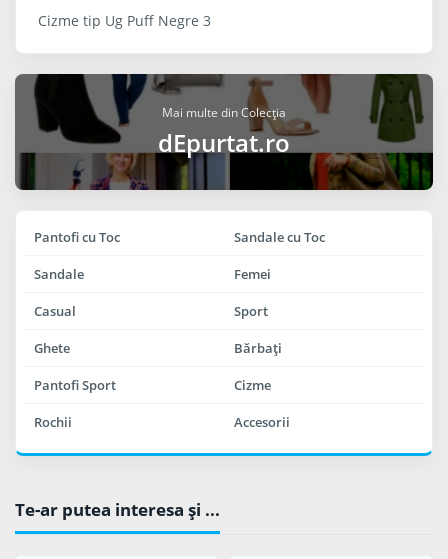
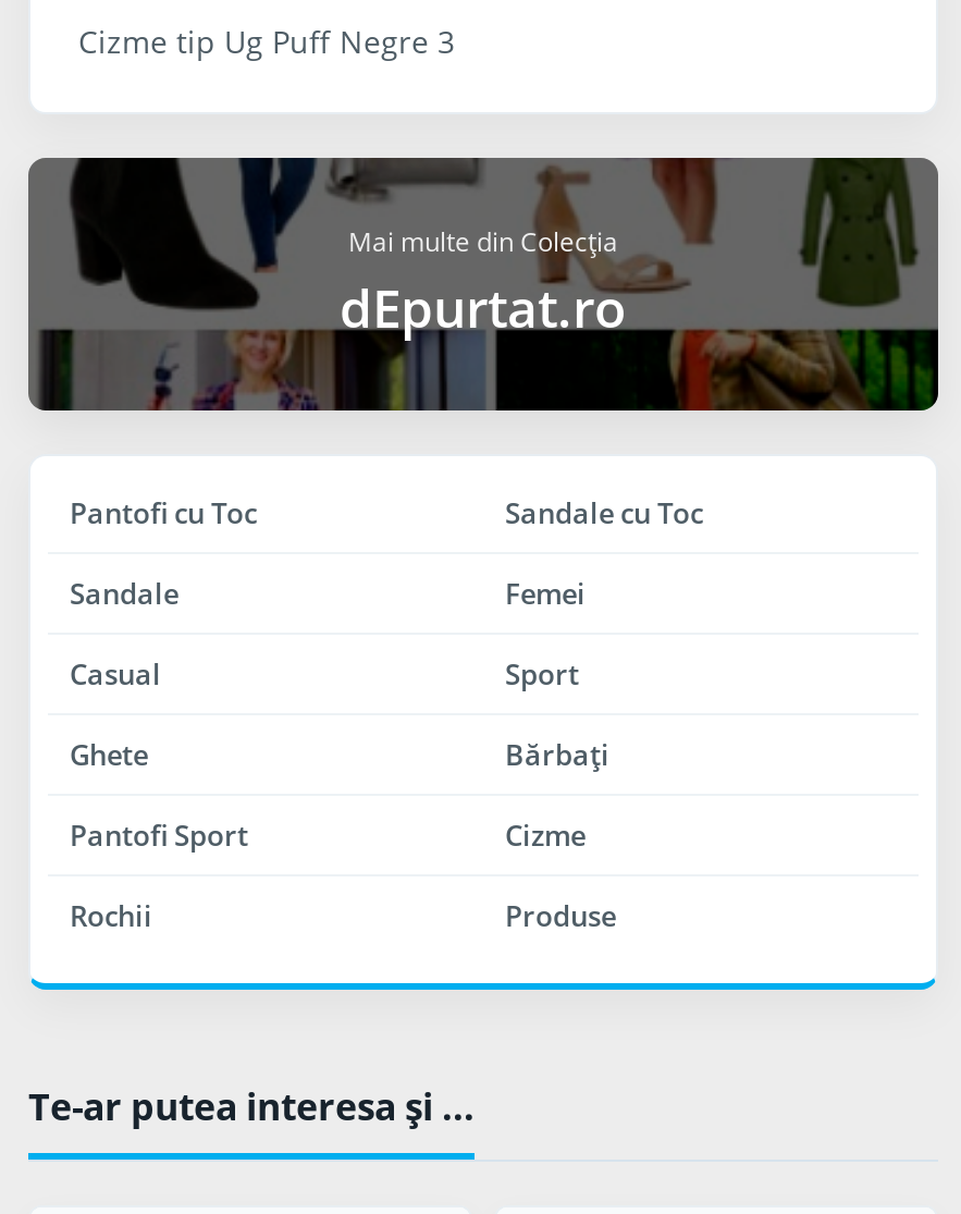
- Accesorii
+ Produse
